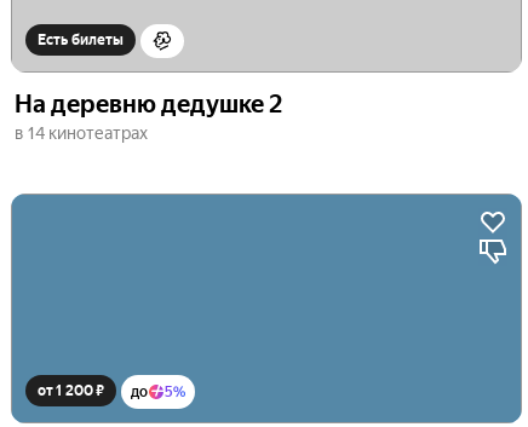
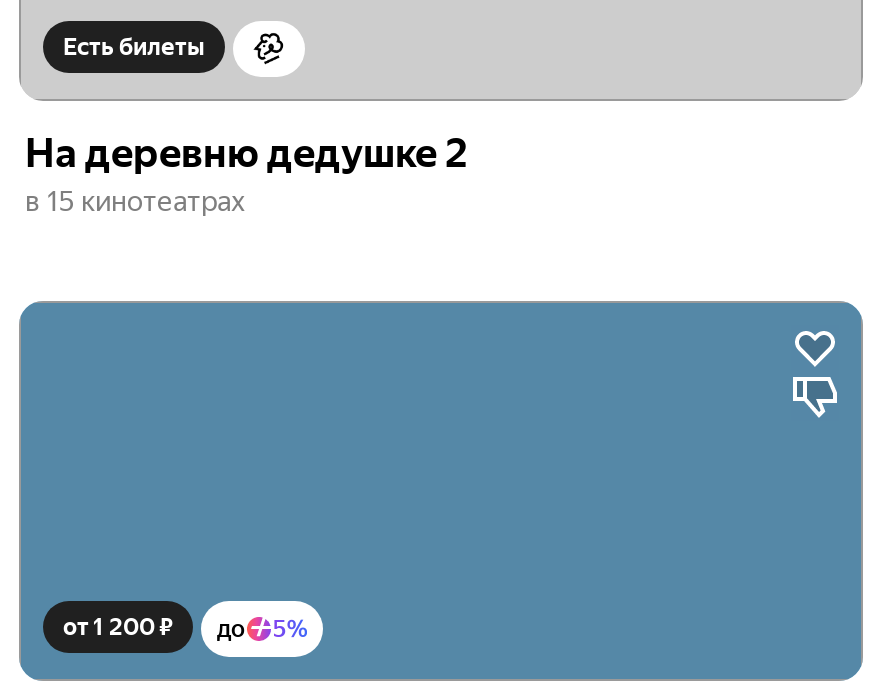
- в 14 кинотеатрах
+ в 15 кинотеатрах
